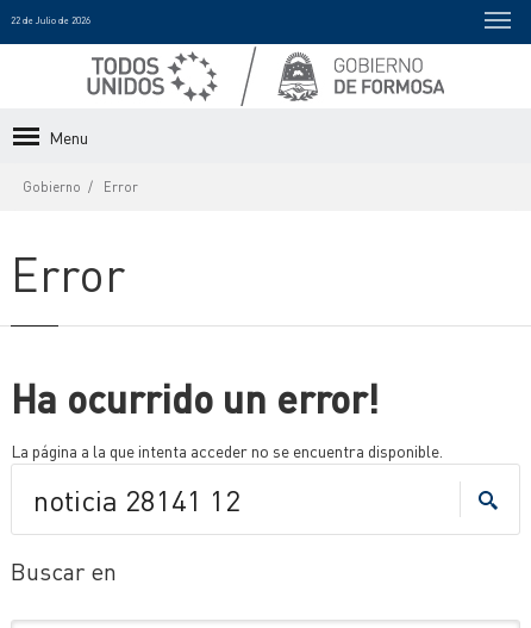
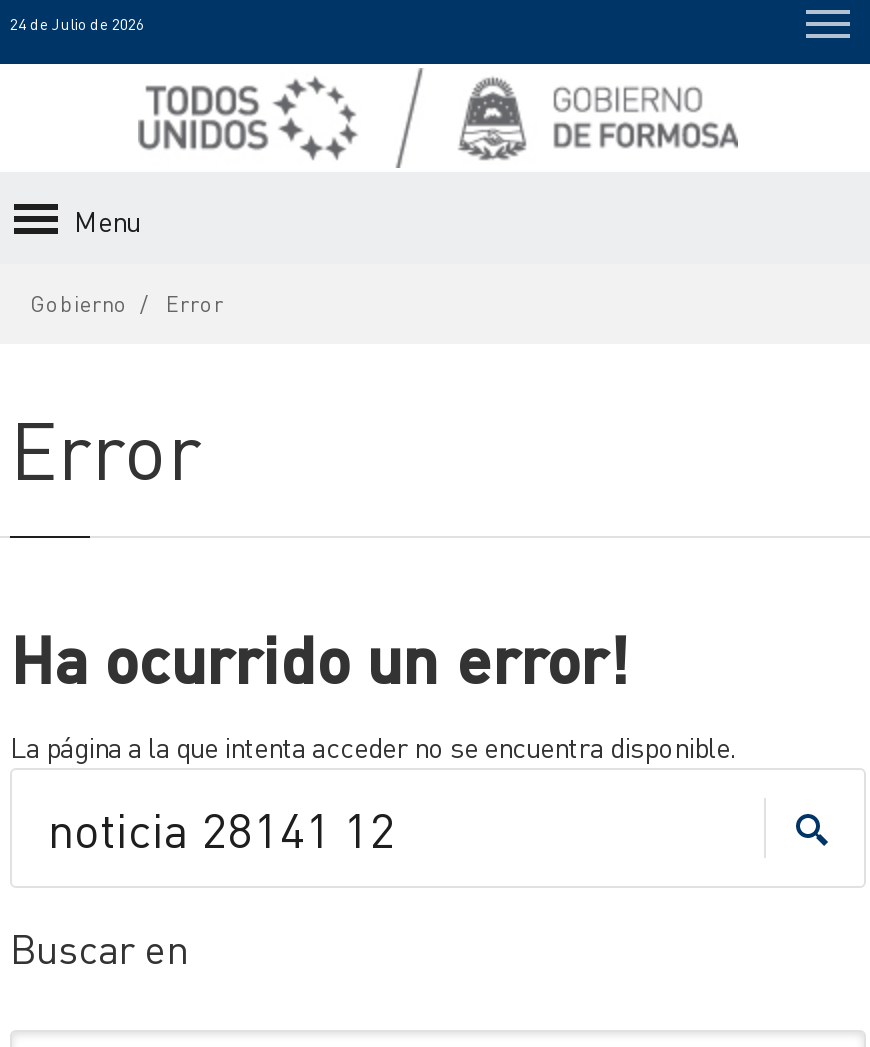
- 22 de Julio de 2026
+ 24 de Julio de 2026
